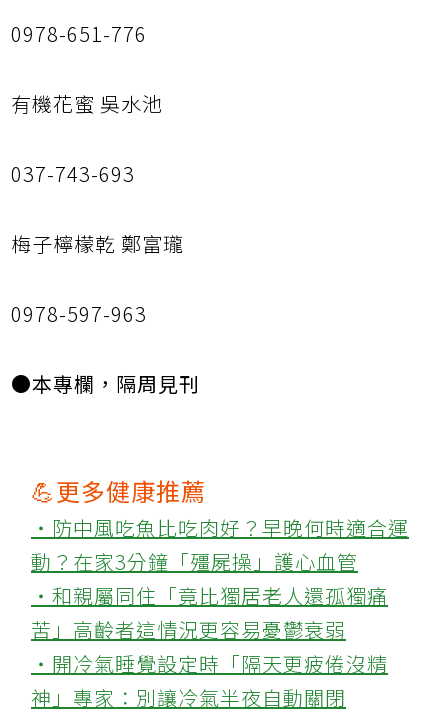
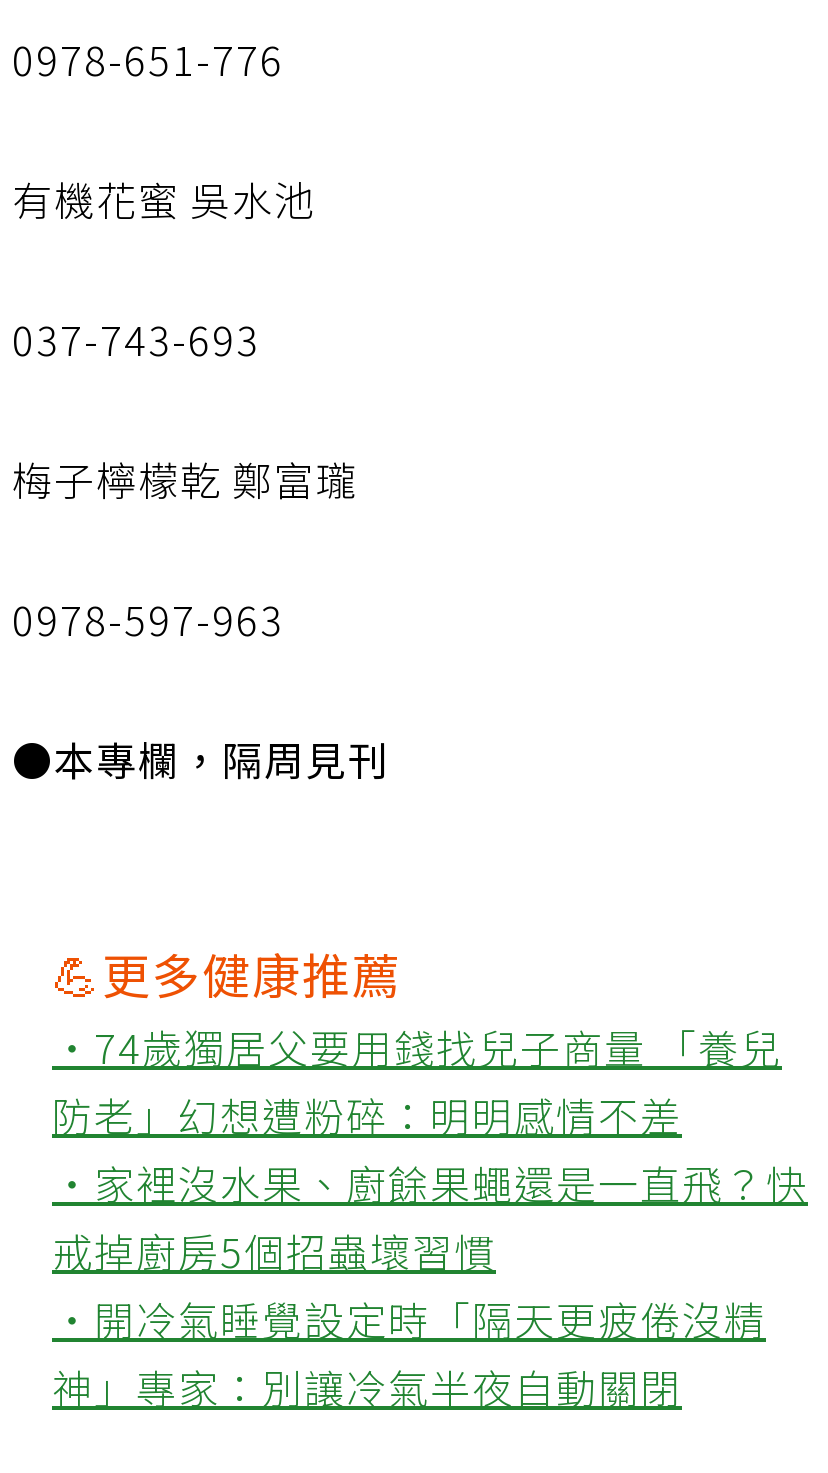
- ‧防中風吃魚比吃肉好？早晚何時適合運
- 動？在家3分鐘「殭屍操」護心血管
- ‧和親屬同住「竟比獨居老人還孤獨痛
- 苦」高齡者這情況更容易憂鬱衰弱
+ ‧74歲獨居父要用錢找兒子商量 「養兒
+ 防老」幻想遭粉碎：明明感情不差
+ ‧家裡沒水果、廚餘果蠅還是一直飛？快
+ 戒掉廚房5個招蟲壞習慣
